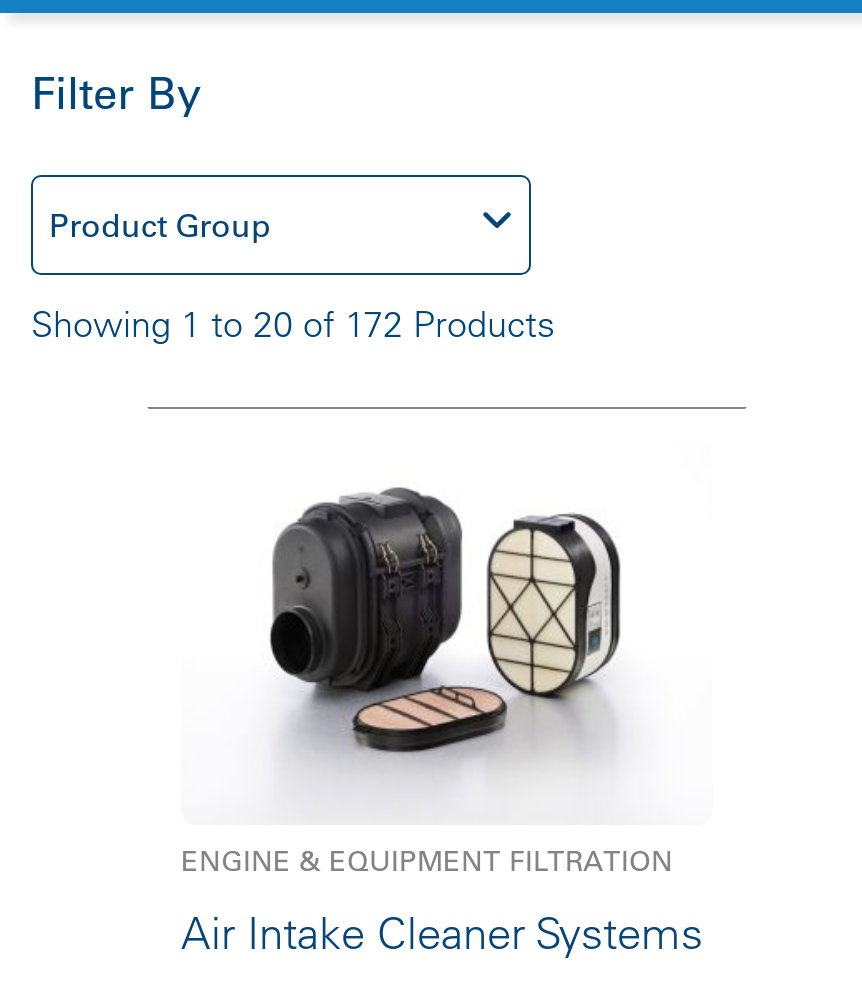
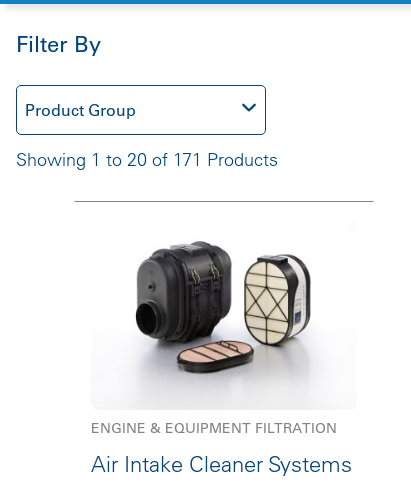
- Showing 1 to 20 of 172 Products
+ Showing 1 to 20 of 171 Products
